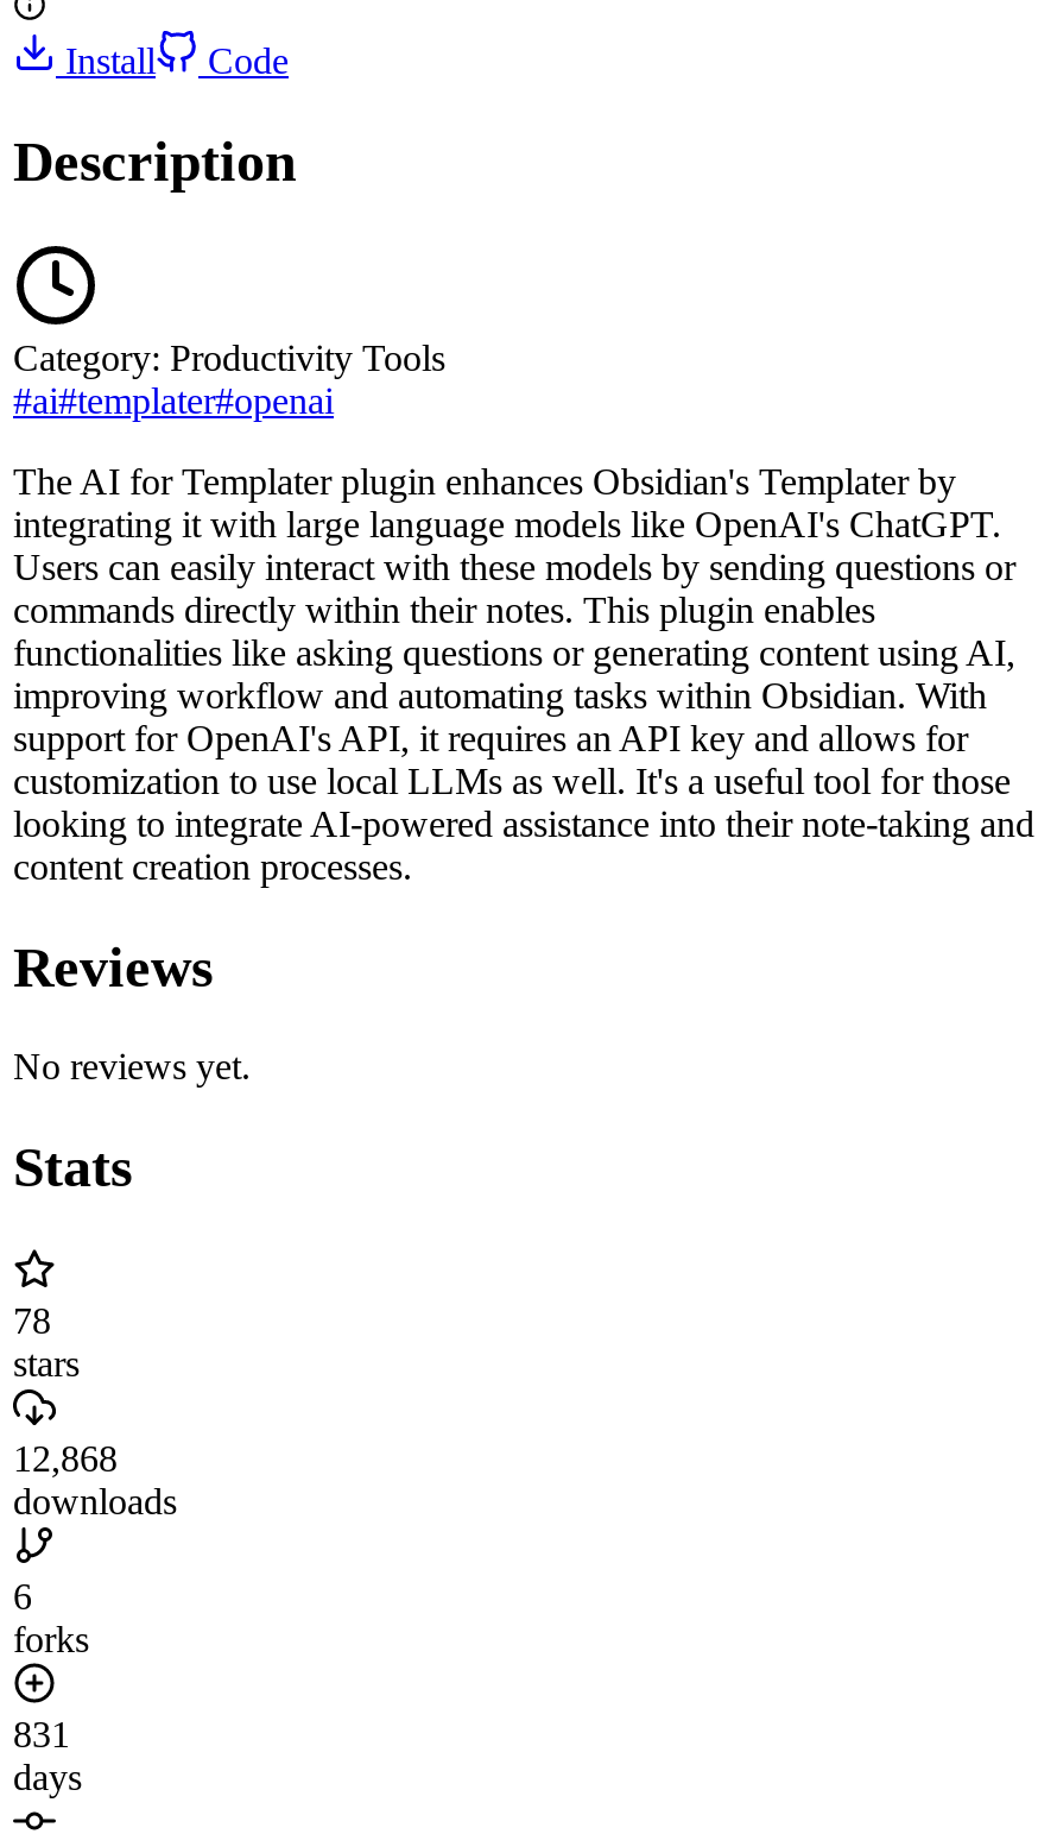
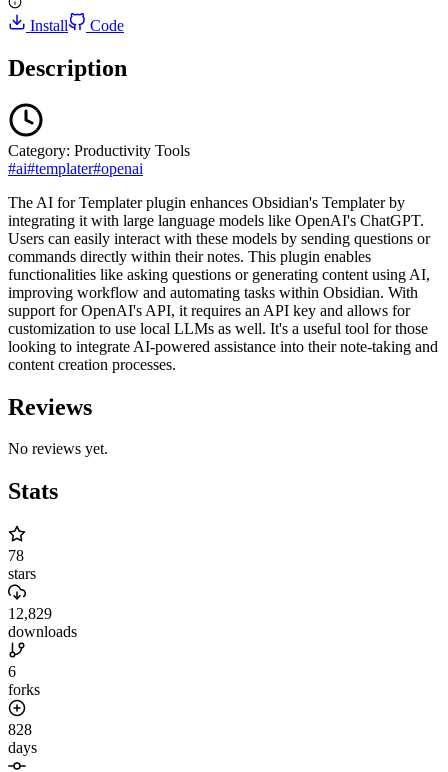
- 12,868
+ 12,829

- 831
+ 828
